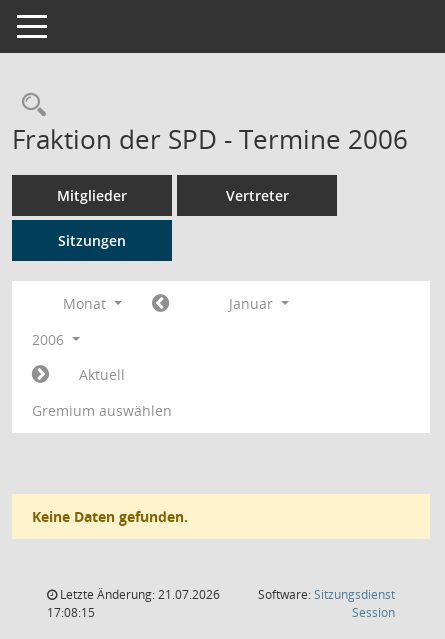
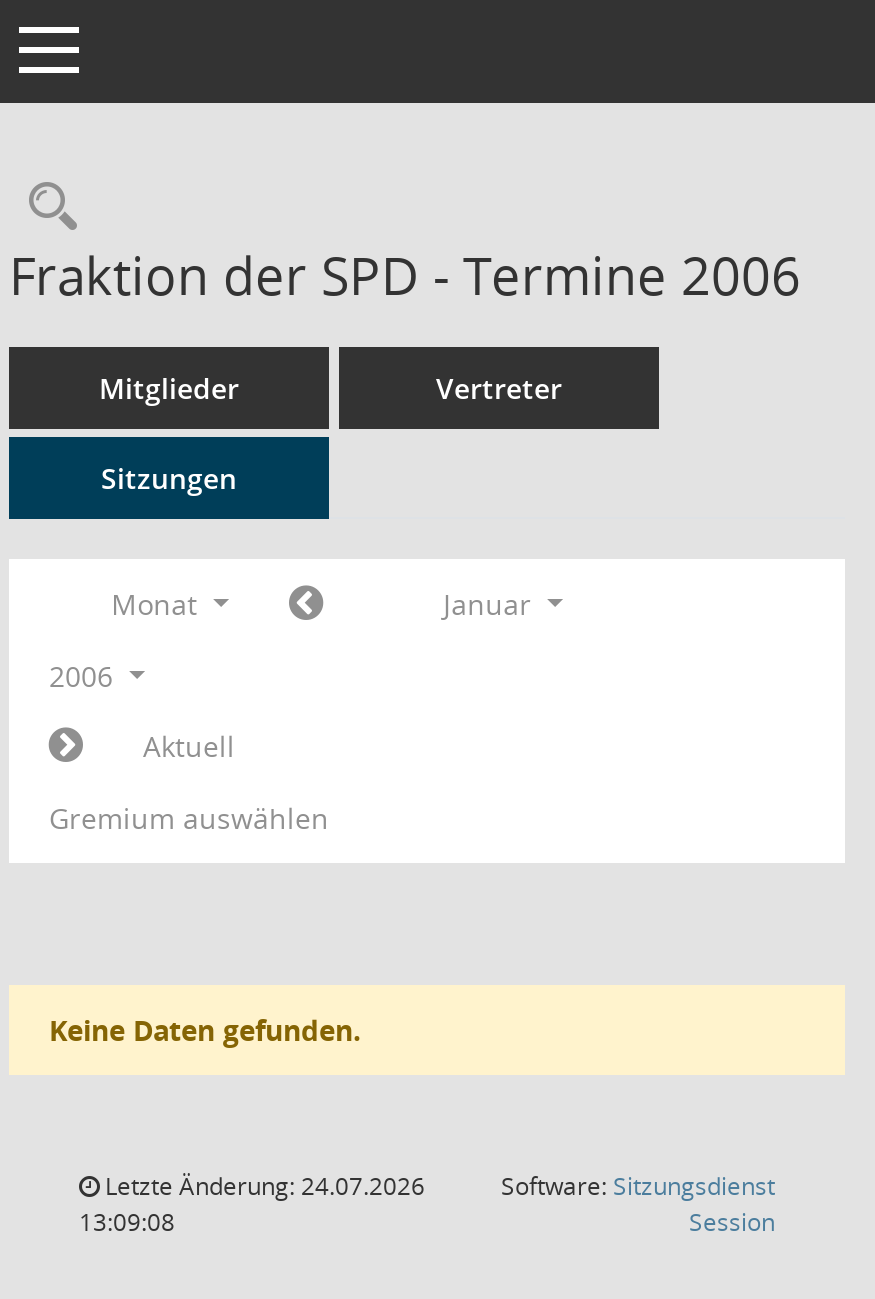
- Letzte Änderung: 21.07.2026
+ Letzte Änderung: 24.07.2026

- 17:08:15
+ 13:09:08
